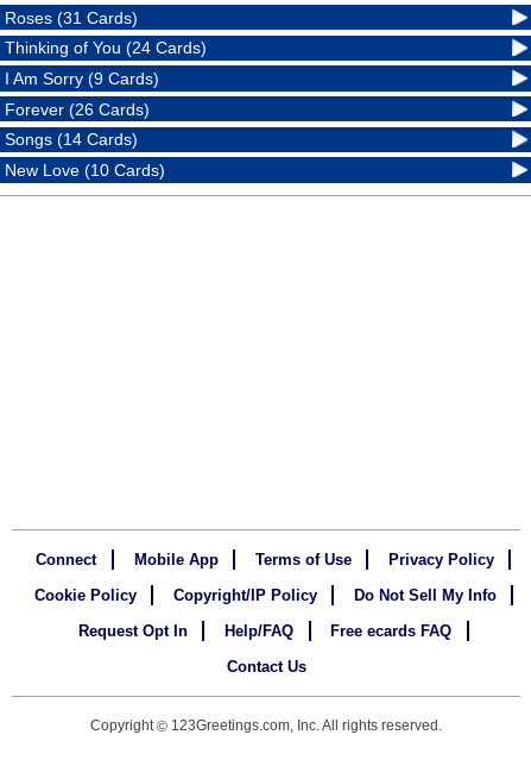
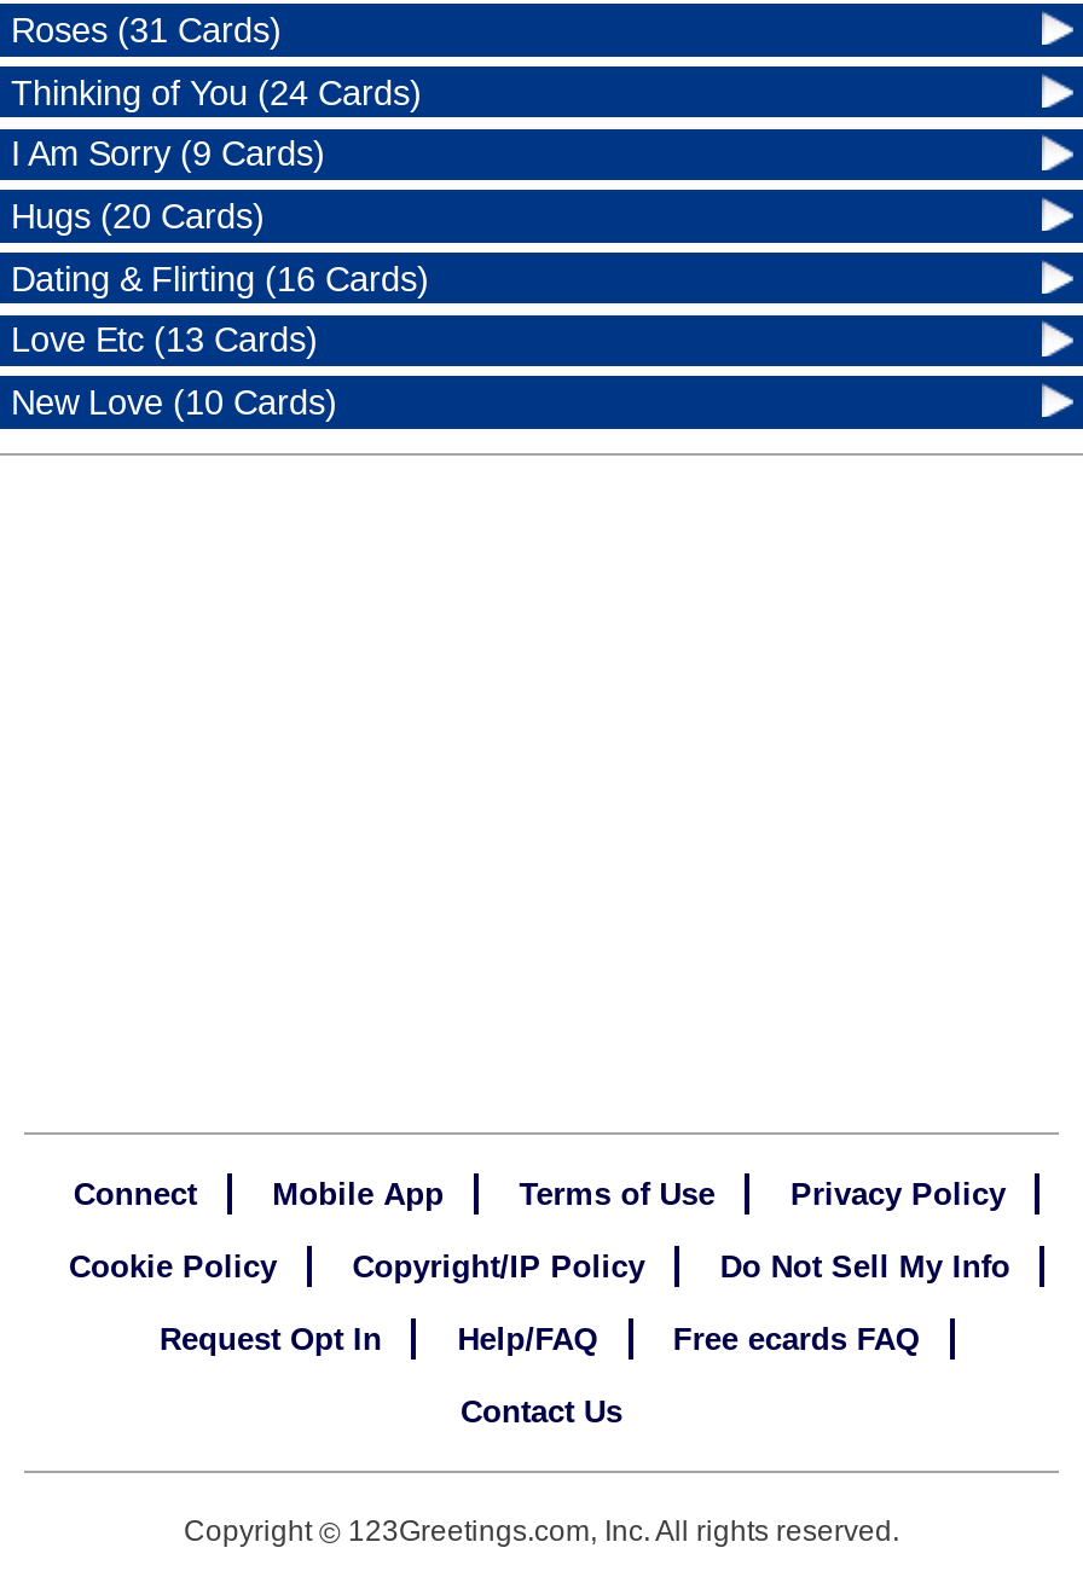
- Forever (26 Cards)
- Songs (14 Cards)
+ Hugs (20 Cards)
+ Dating & Flirting (16 Cards)
+ Love Etc (13 Cards)
